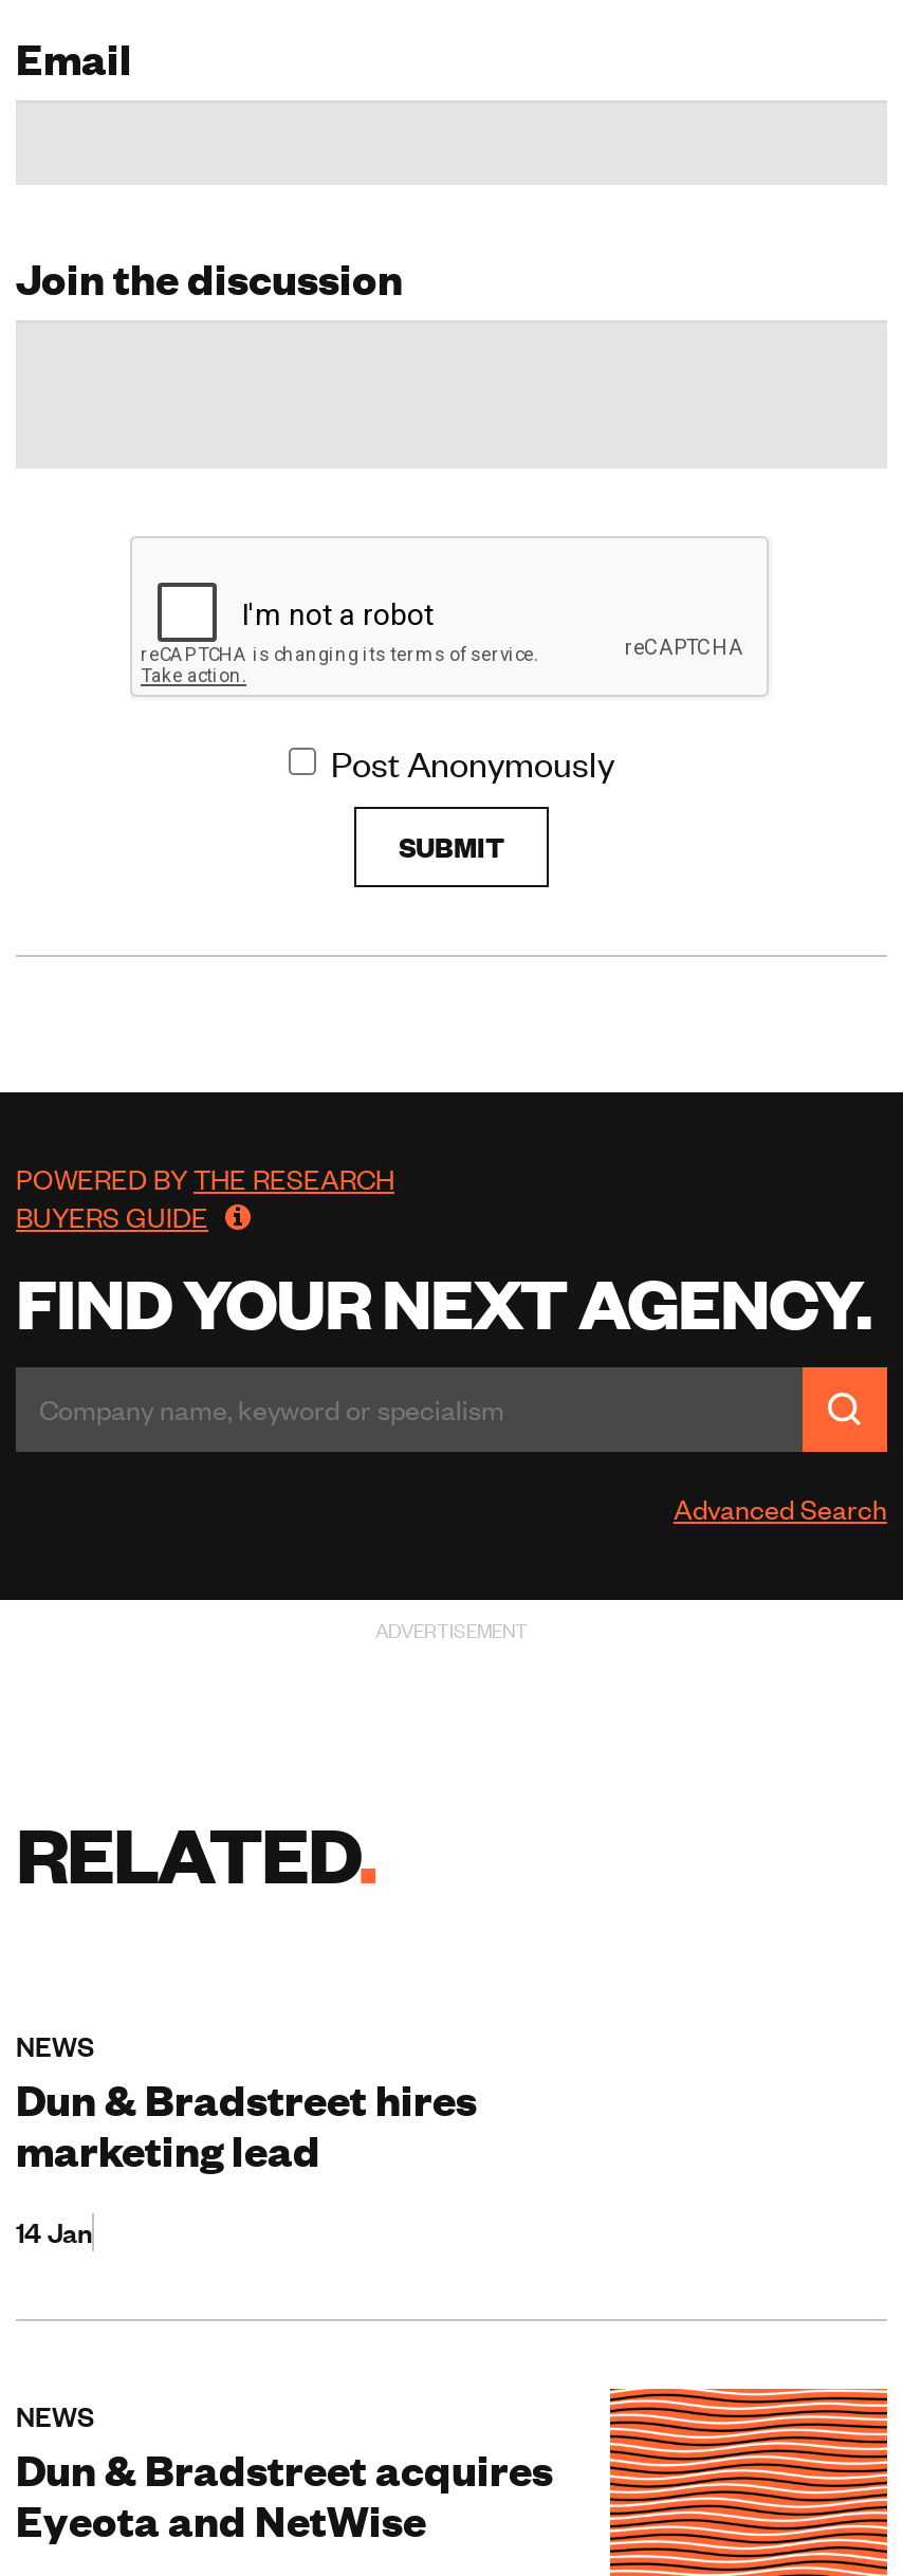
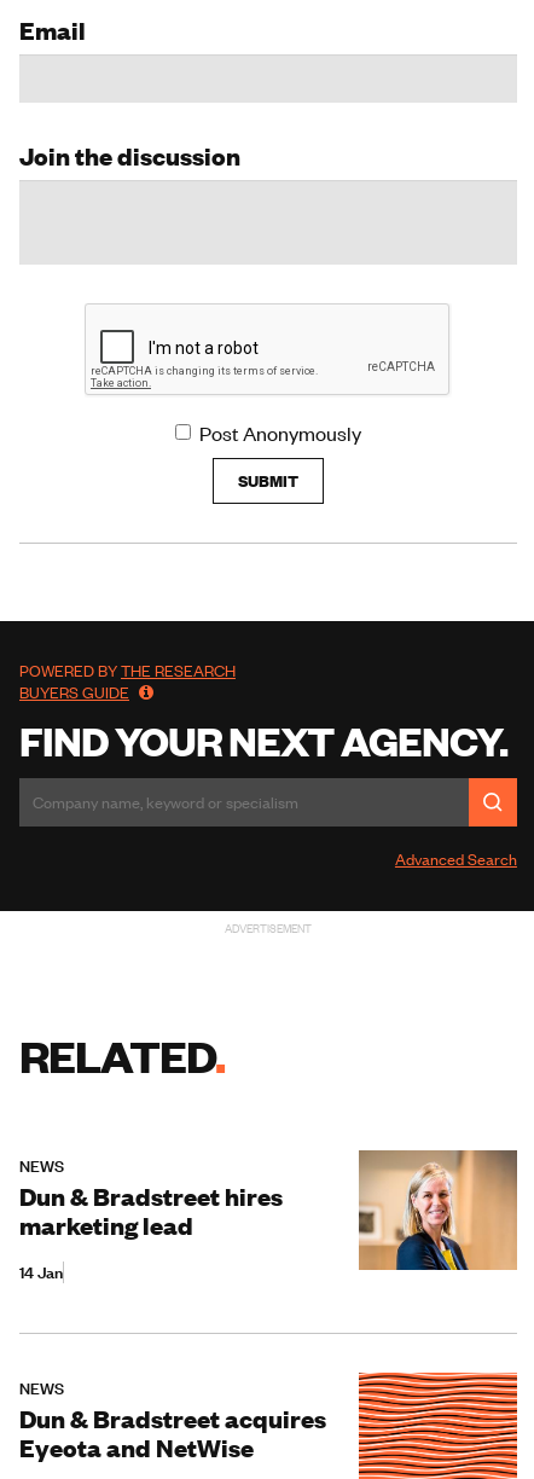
+ [image]
